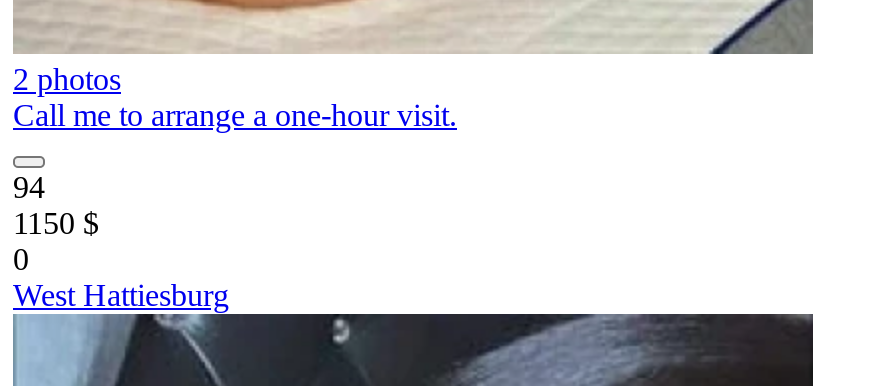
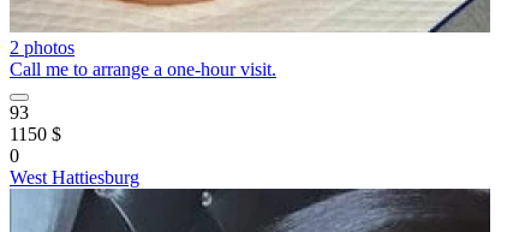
- 94
+ 93
